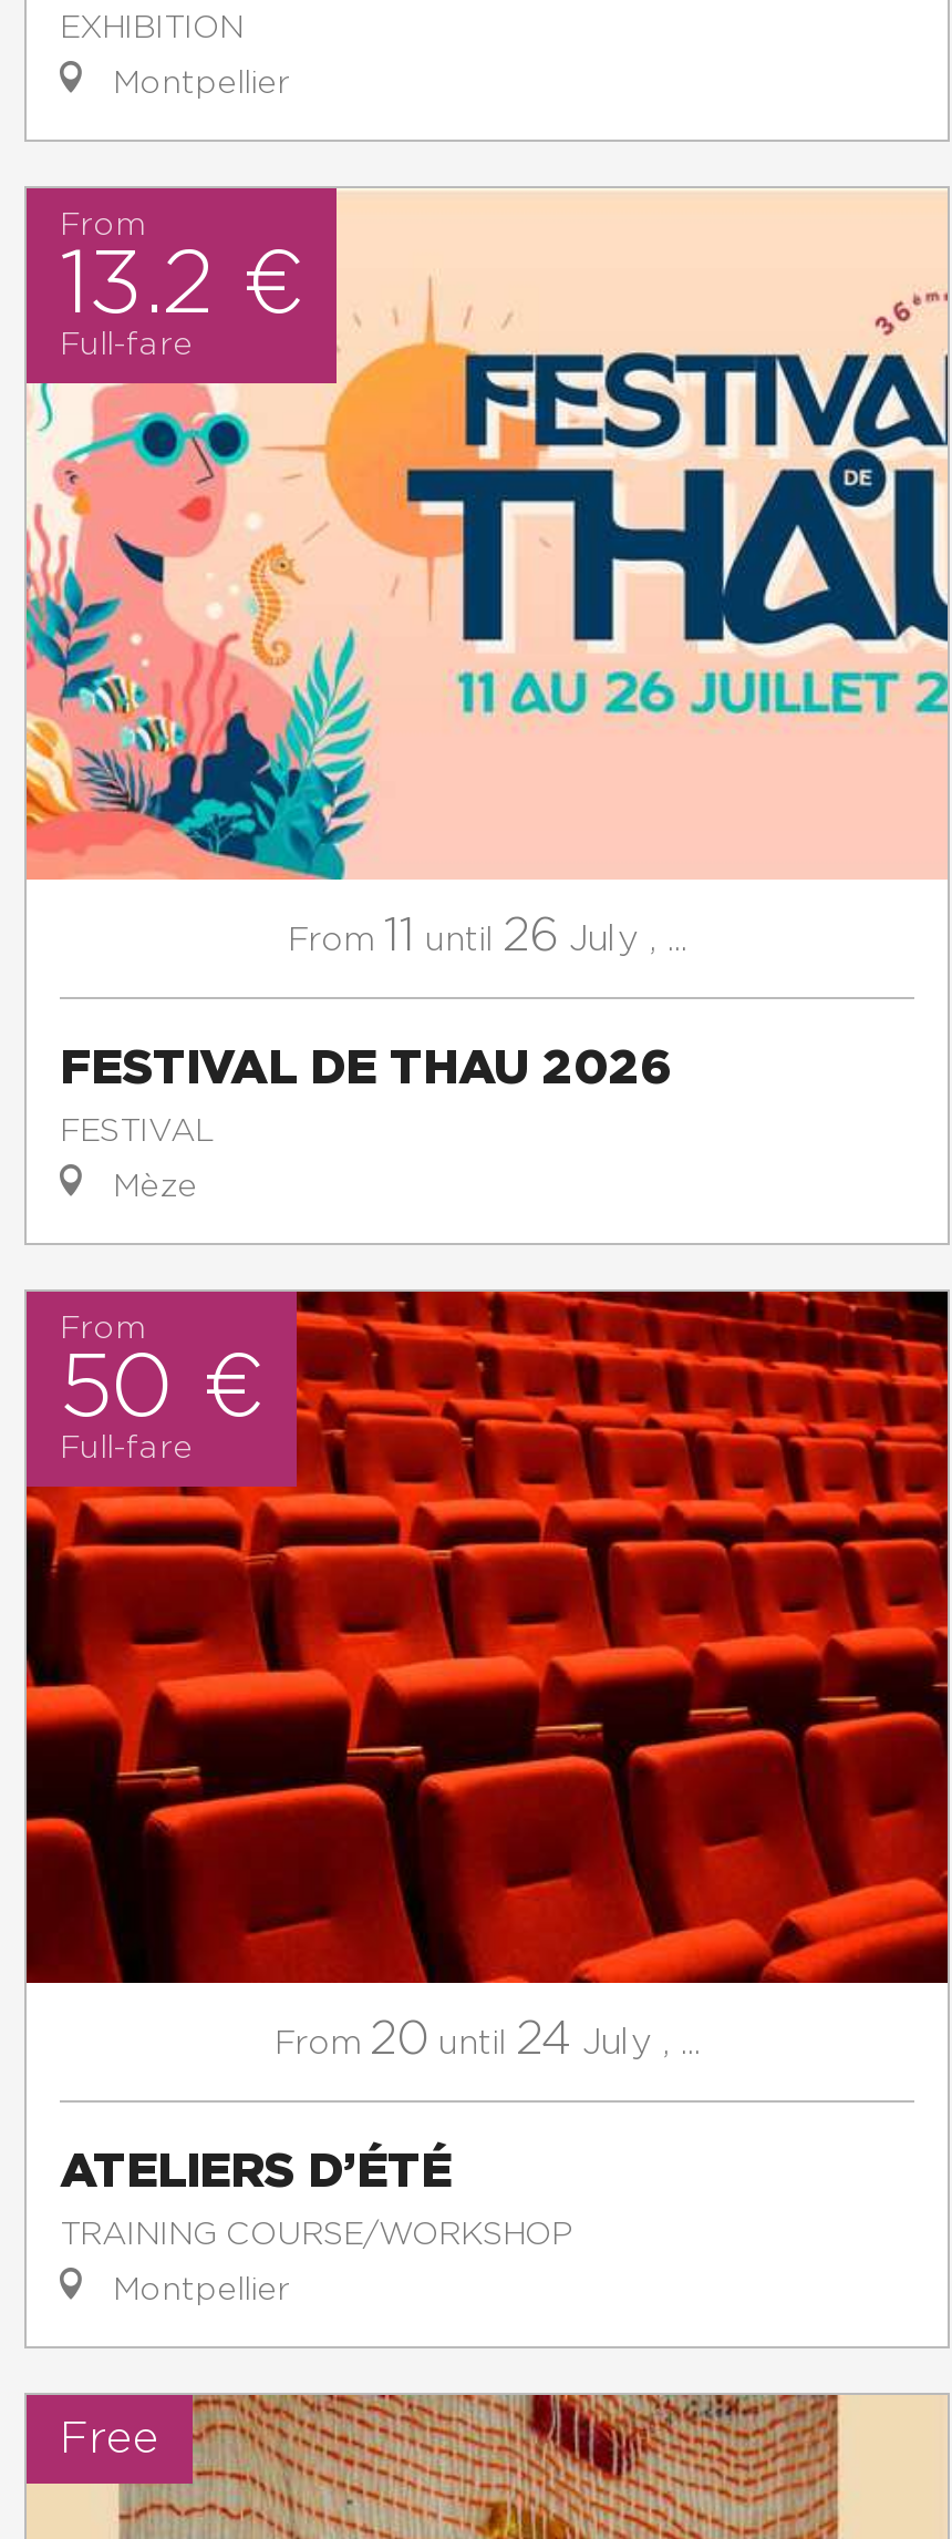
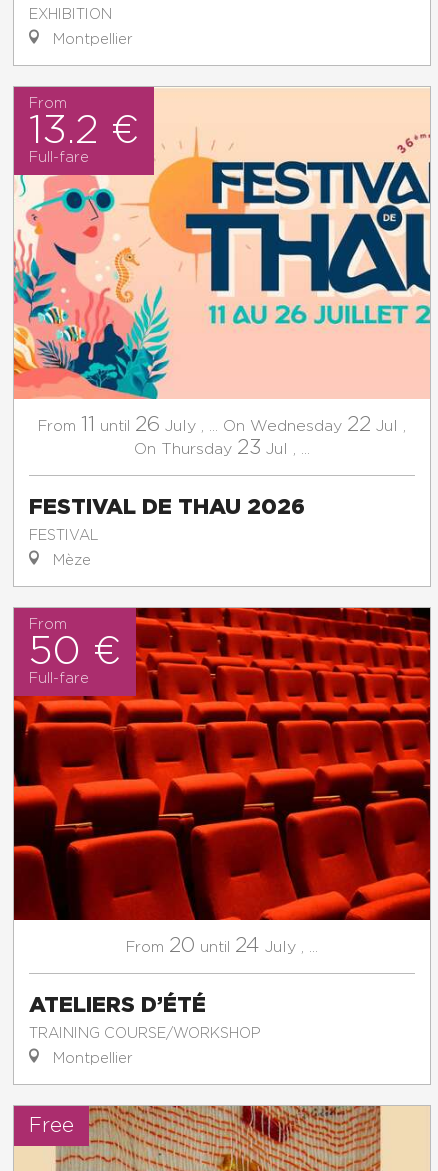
- From 11 until 26 July,...
+ From 11 until 26 July,... On Wednesday 22 Jul,
+ On Thursday 23 Jul,...
